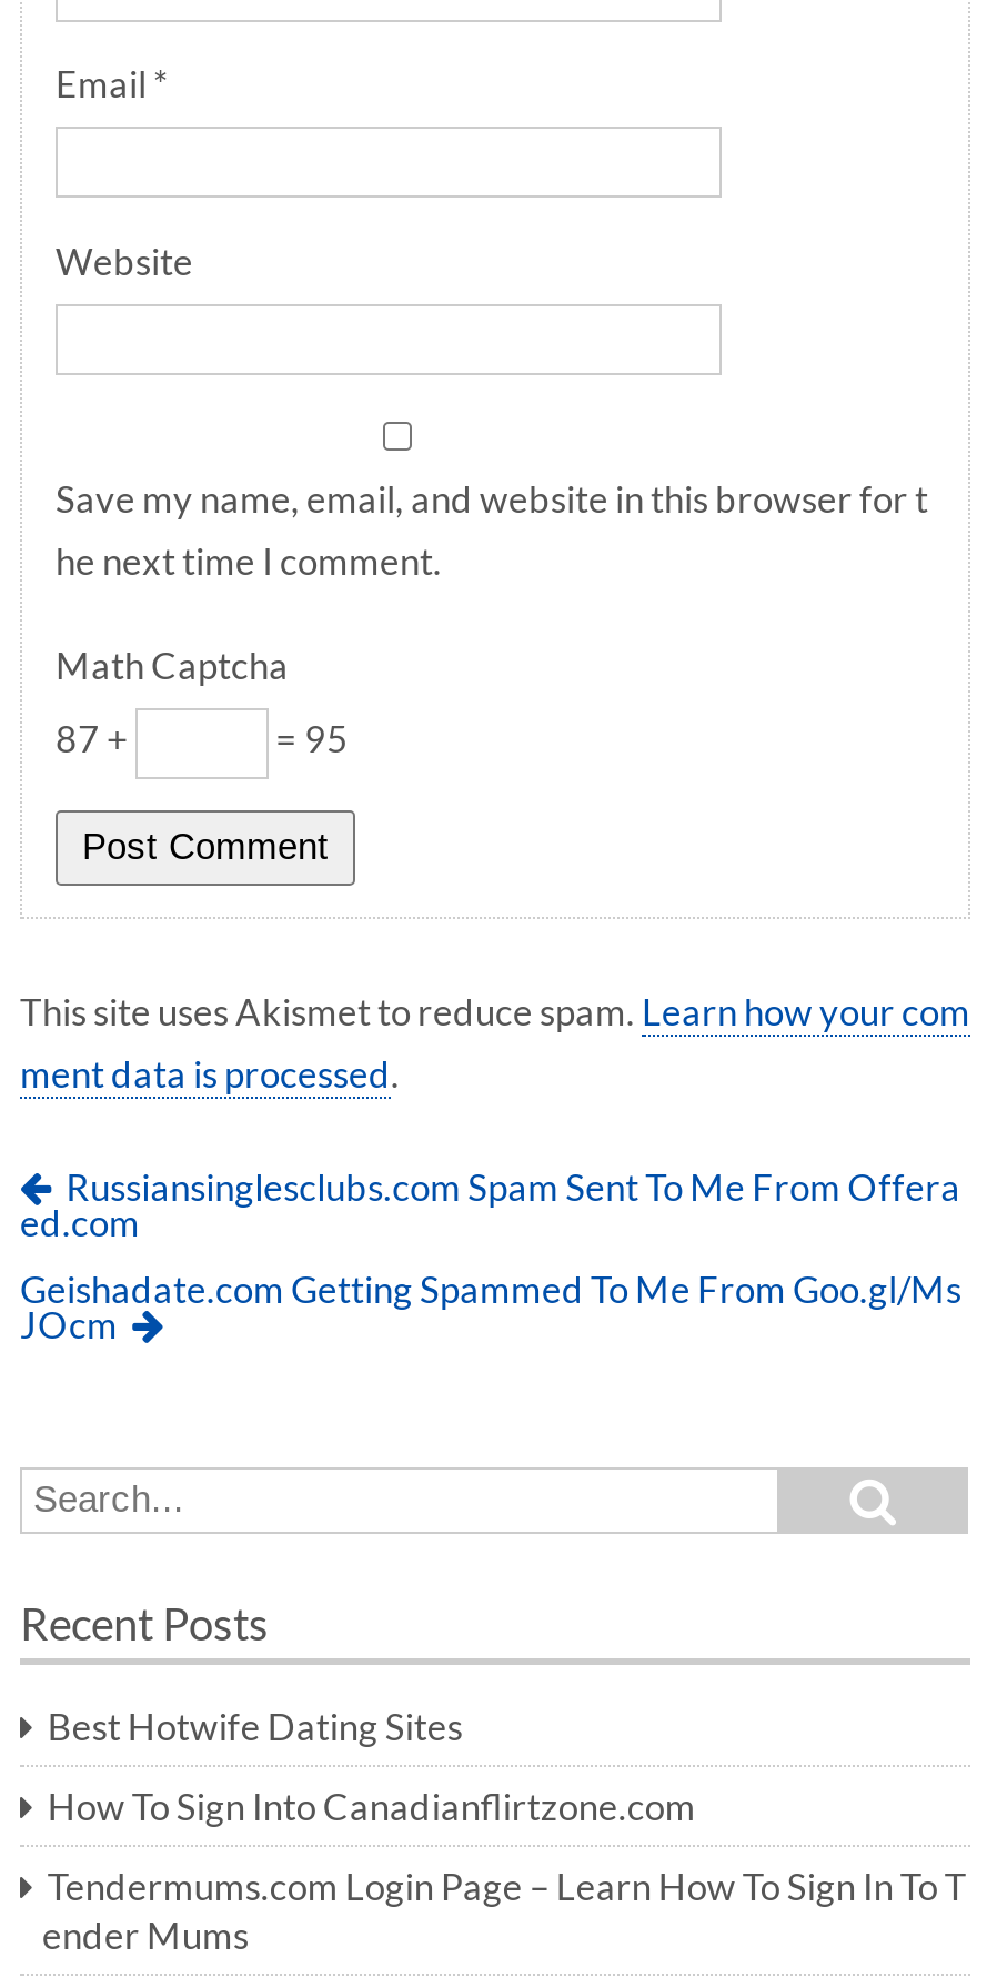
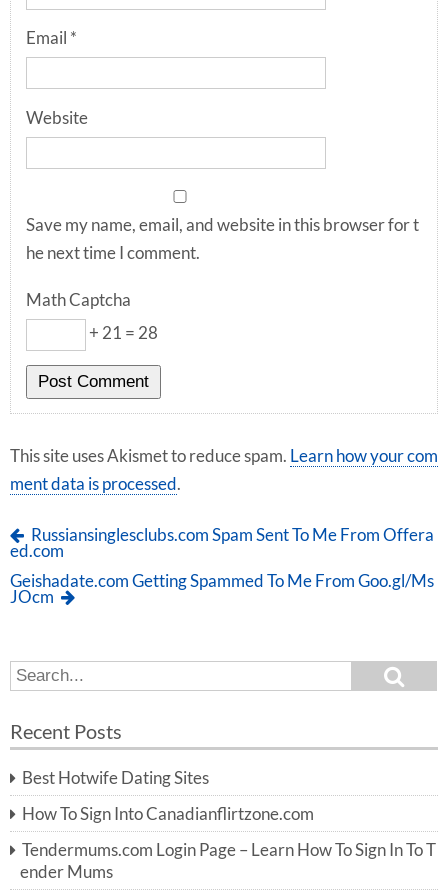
- 87 +
- = 95
+ + 21 = 28
